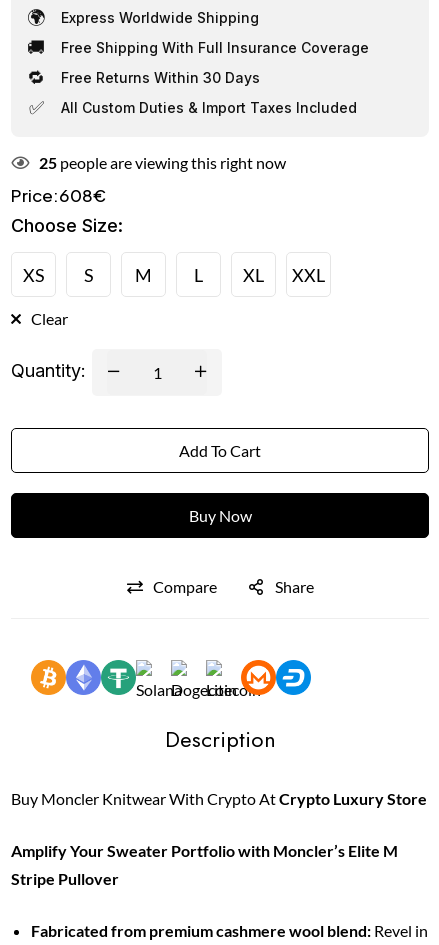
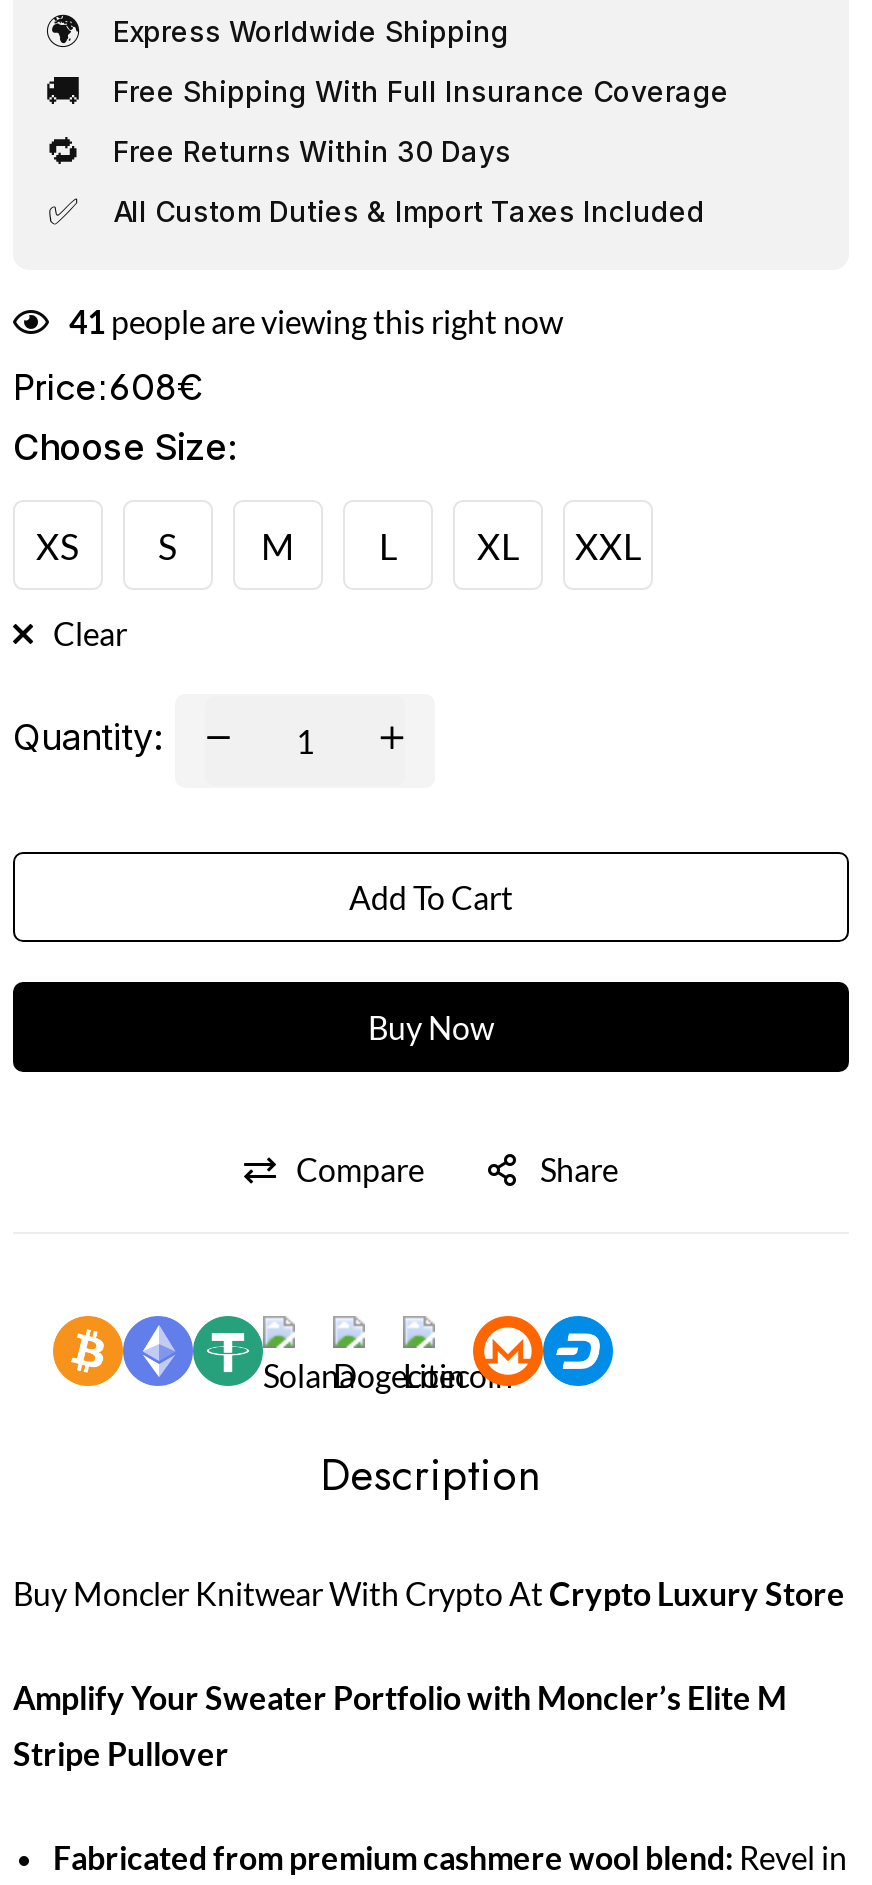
- 25 people are viewing this right now
+ 41 people are viewing this right now
